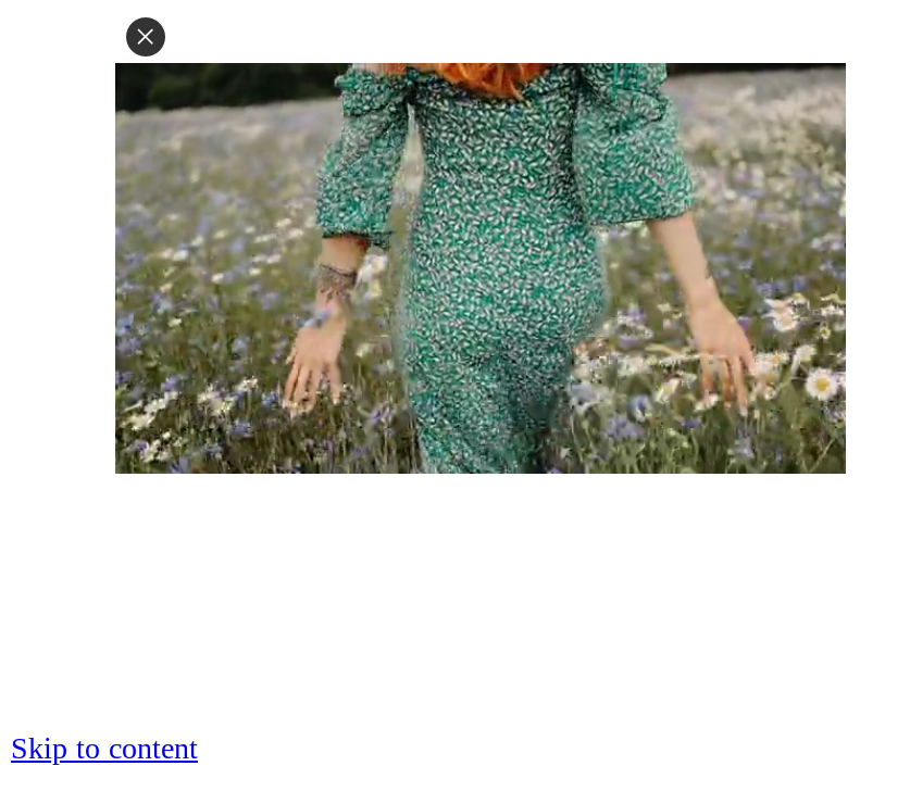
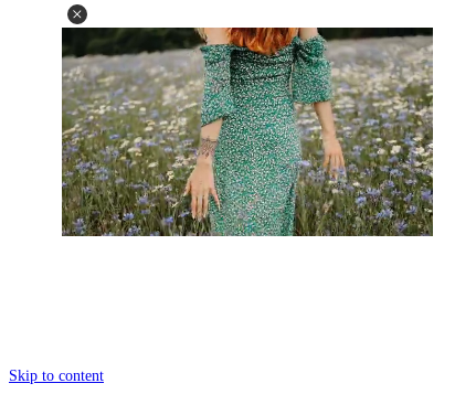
- [image]
+ [image]
